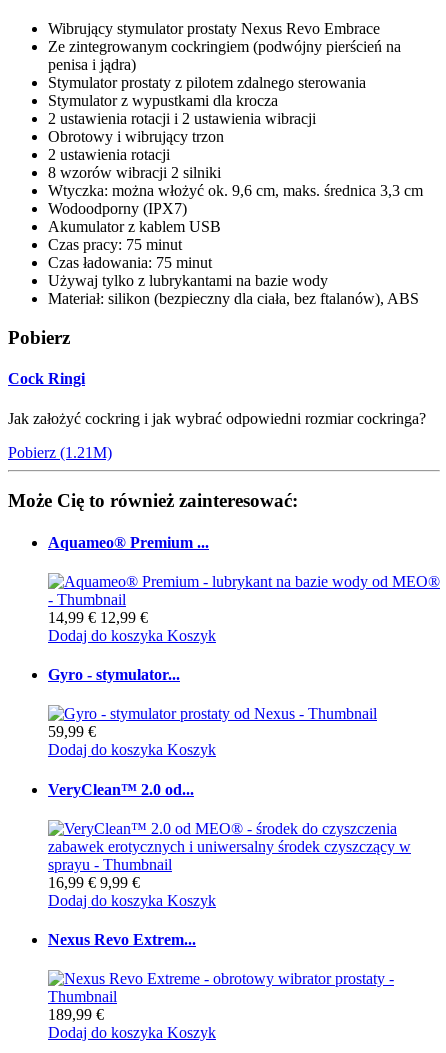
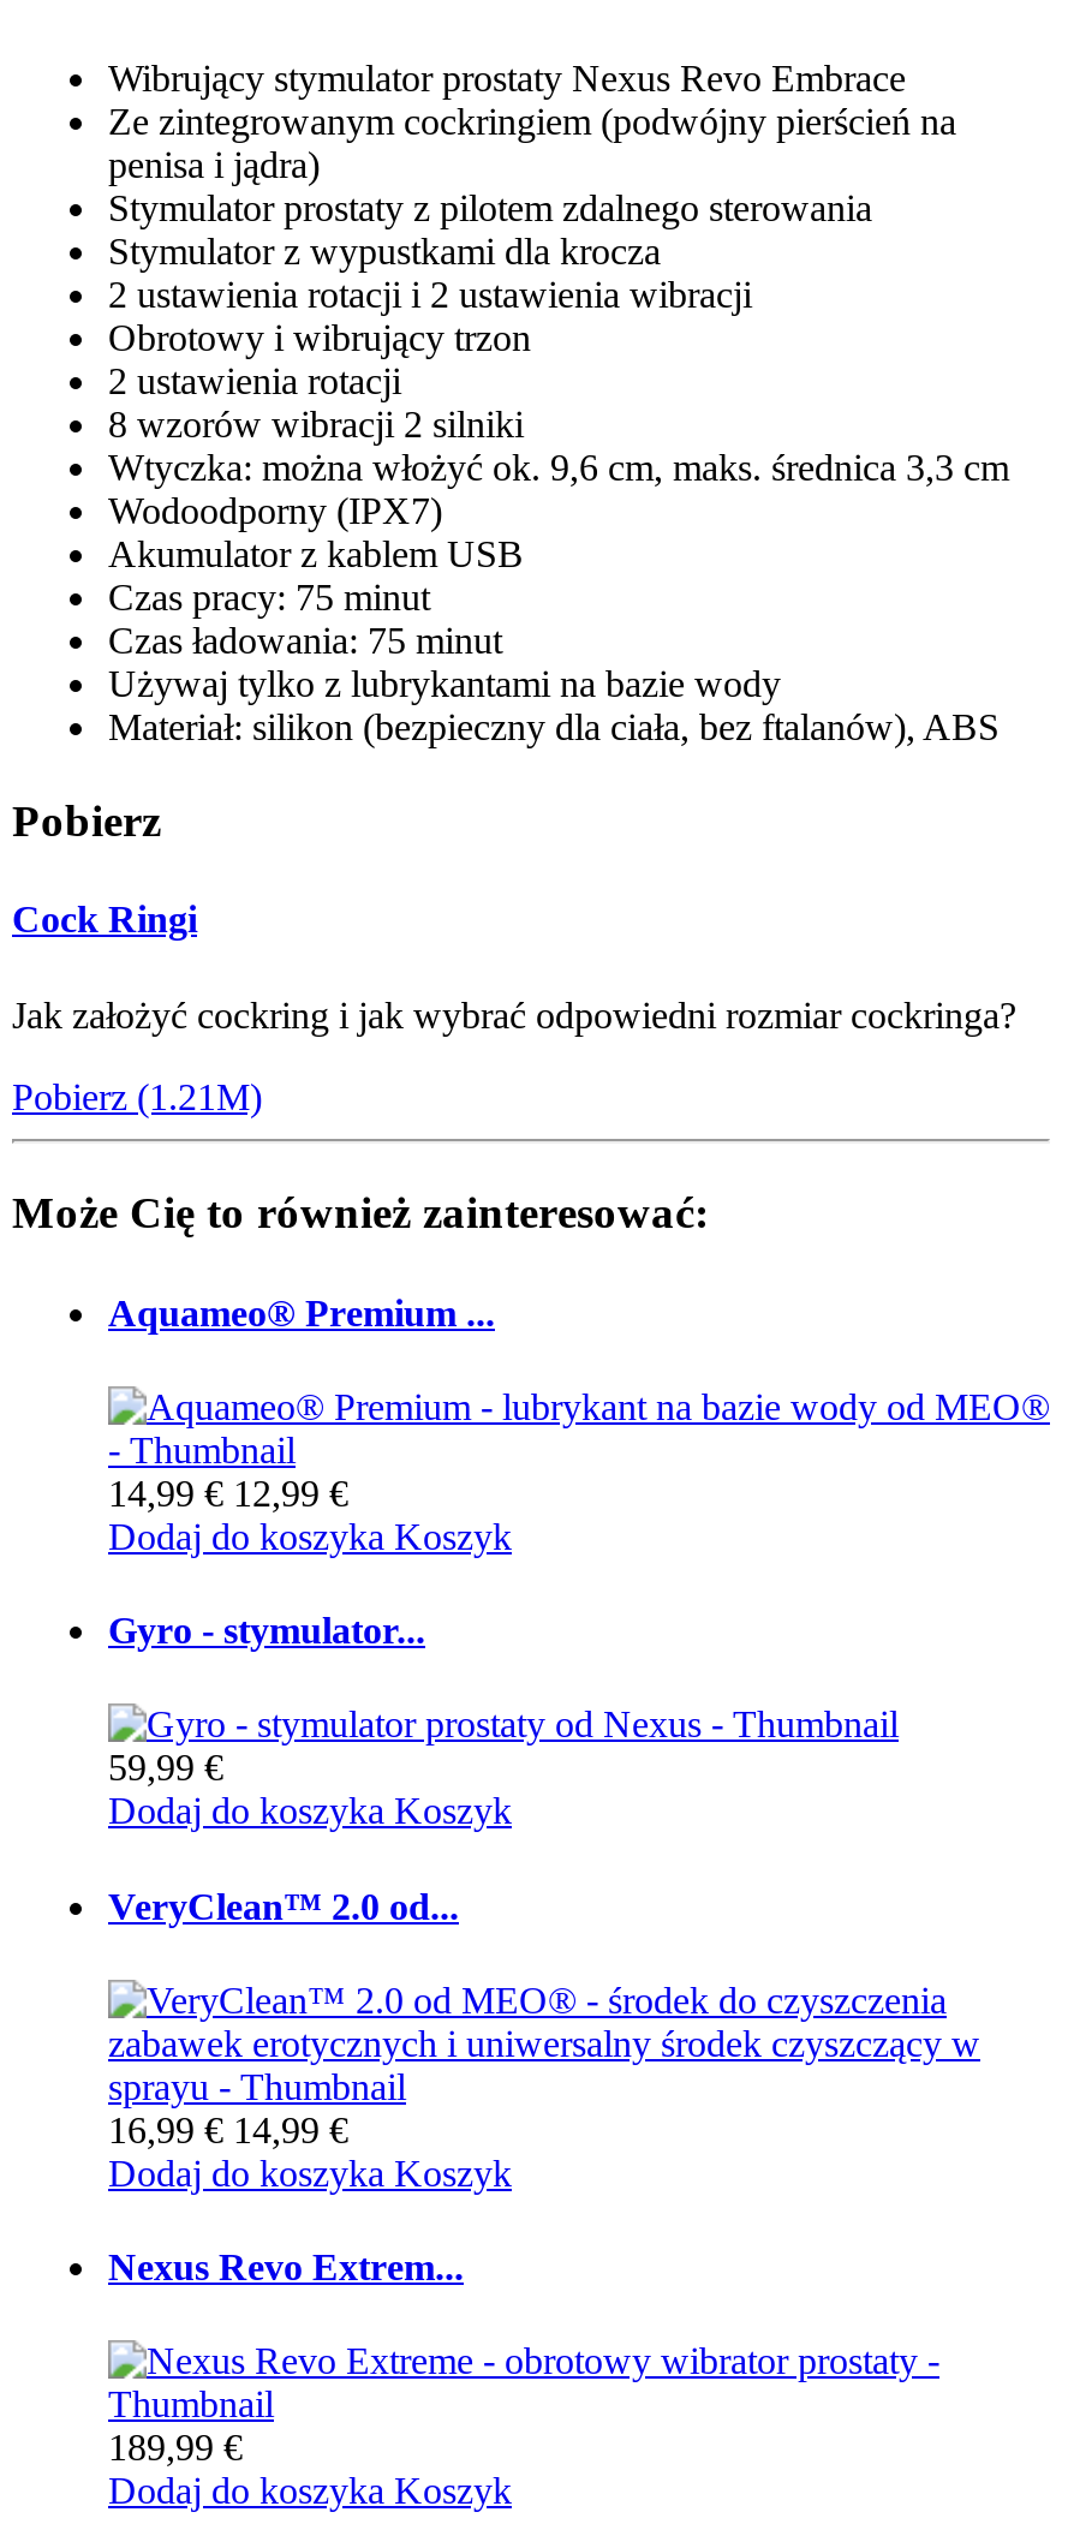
- 16,99 €9,99 €
+ 16,99 €14,99 €
